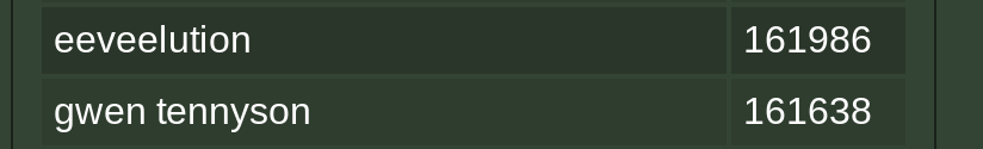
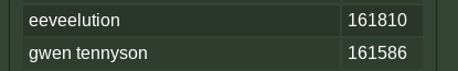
- 161986
+ 161810

- 161638
+ 161586
